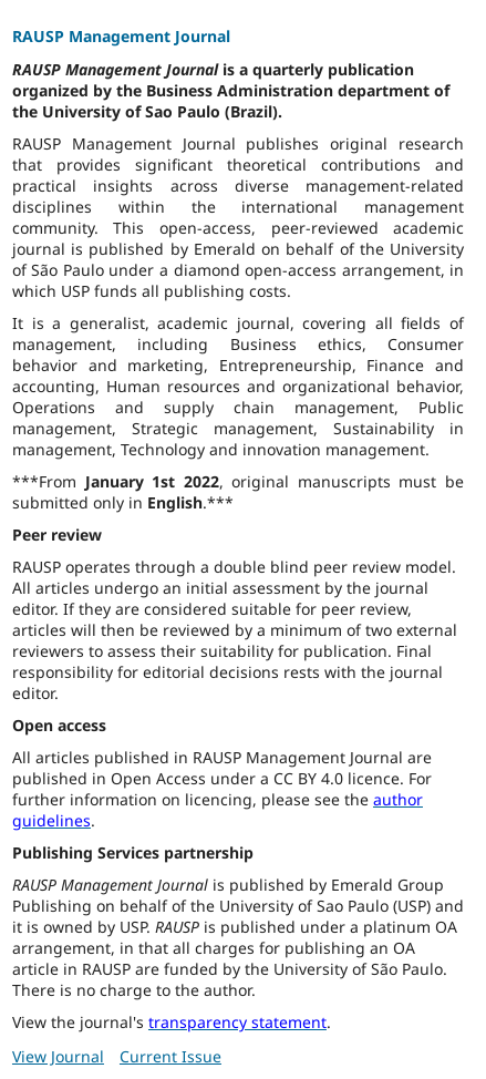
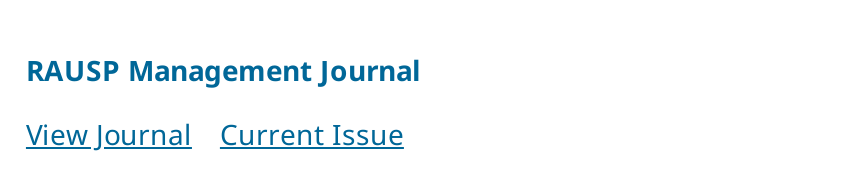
- RAUSP Management Journal is a quarterly publication
- organized by the Business Administration department of
- the University of Sao Paulo (Brazil).
- RAUSP Management Journal publishes original research
- that provides significant theoretical contributions and
- practical insights across diverse management-related
- disciplines within the international management
- community. This open-access, peer-reviewed academic
- journal is published by Emerald on behalf of the University
- of São Paulo under a diamond open-access arrangement, in
- which USP funds all publishing costs.
- It is a generalist, academic journal, covering all fields of
- management, including Business ethics, Consumer
- behavior and marketing, Entrepreneurship, Finance and
- accounting, Human resources and organizational behavior,
- Operations and supply chain management, Public
- management, Strategic management, Sustainability in
- management, Technology and innovation management.
- ***From January 1st 2022, original manuscripts must be
- submitted only in English.***
- Peer review
- RAUSP operates through a double blind peer review model.
- All articles undergo an initial assessment by the journal
- editor. If they are considered suitable for peer review,
- articles will then be reviewed by a minimum of two external
- reviewers to assess their suitability for publication. Final
- responsibility for editorial decisions rests with the journal
- editor.
- Open access
- All articles published in RAUSP Management Journal are
- published in Open Access under a CC BY 4.0 licence. For
- further information on licencing, please see the author
- guidelines.
- Publishing Services partnership
- RAUSP Management Journal is published by Emerald Group
- Publishing on behalf of the University of Sao Paulo (USP) and
- it is owned by USP. RAUSP is published under a platinum OA
- arrangement, in that all charges for publishing an OA
- article in RAUSP are funded by the University of São Paulo.
- There is no charge to the author.
- View the journal's transparency statement.
